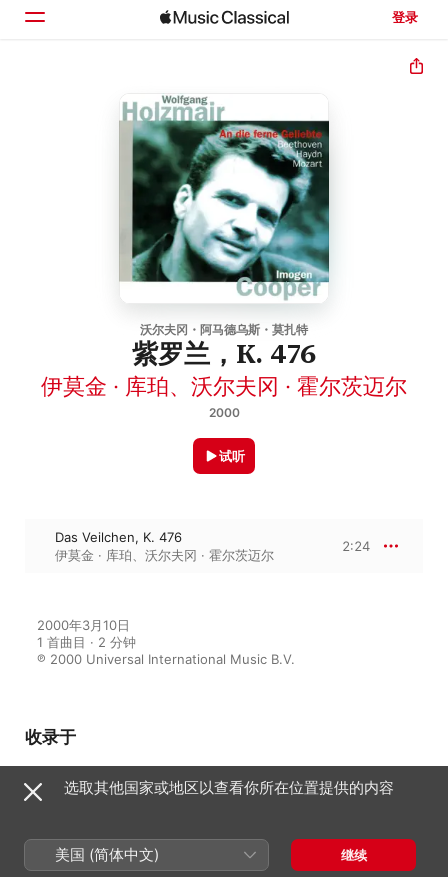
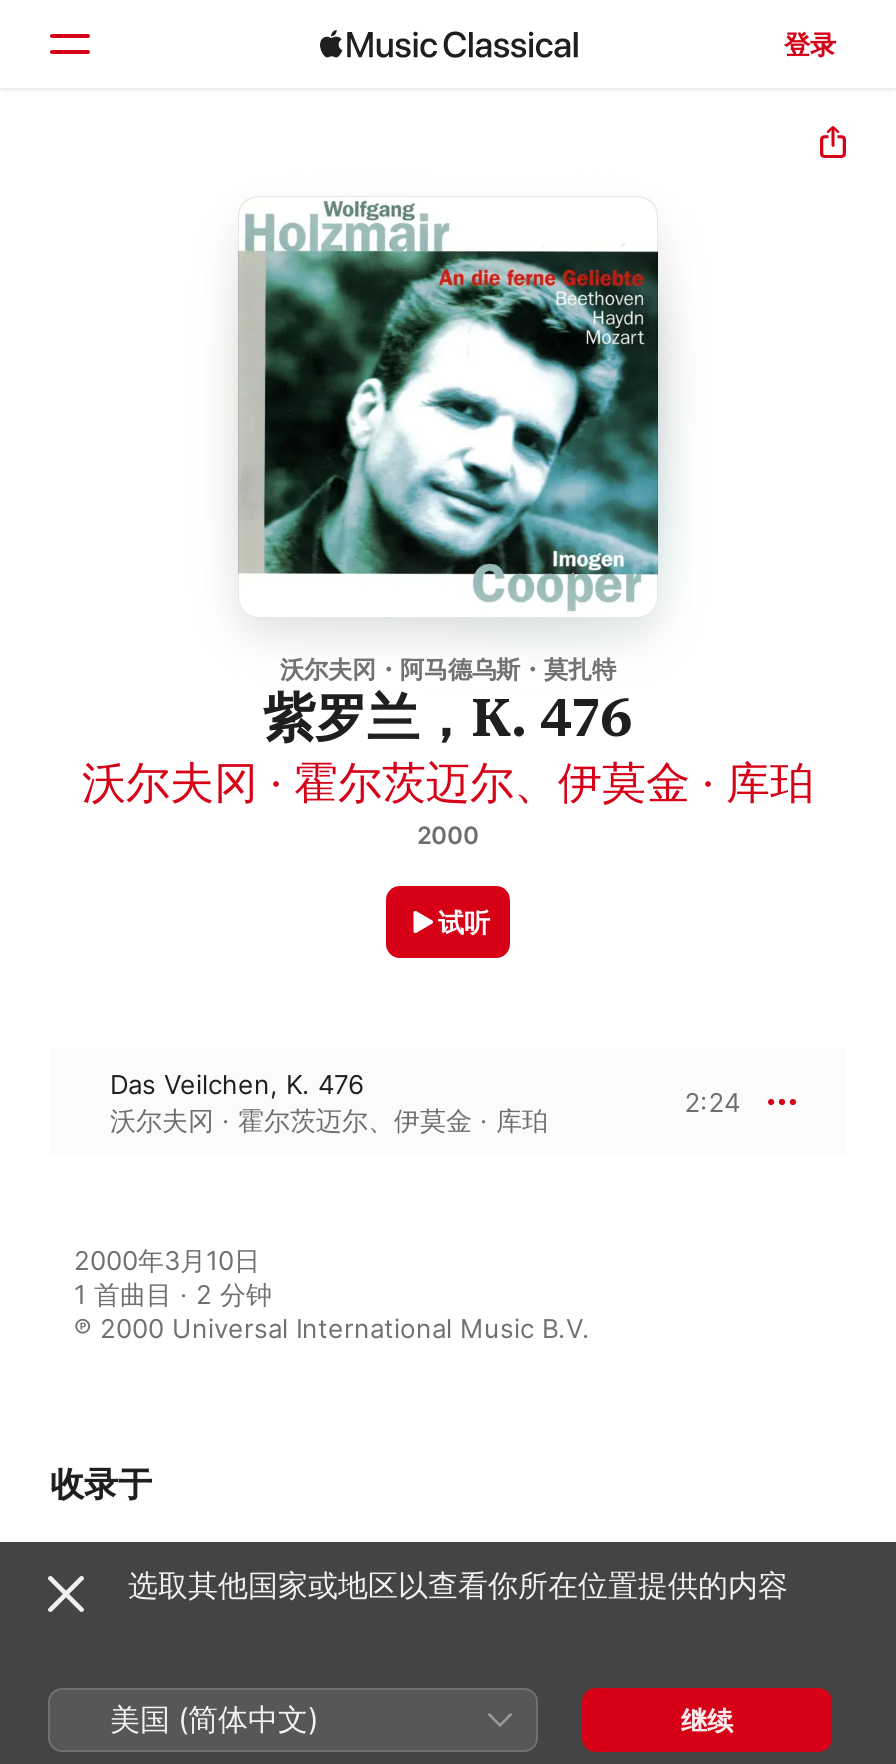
- 伊莫金 · 库珀、沃尔夫冈 · 霍尔茨迈尔
+ 沃尔夫冈 · 霍尔茨迈尔、伊莫金 · 库珀

- 伊莫金 · 库珀、沃尔夫冈 · 霍尔茨迈尔
+ 沃尔夫冈 · 霍尔茨迈尔、伊莫金 · 库珀
